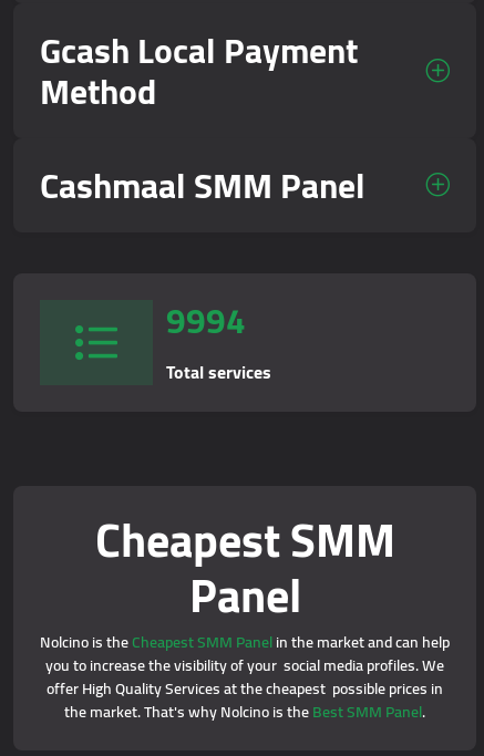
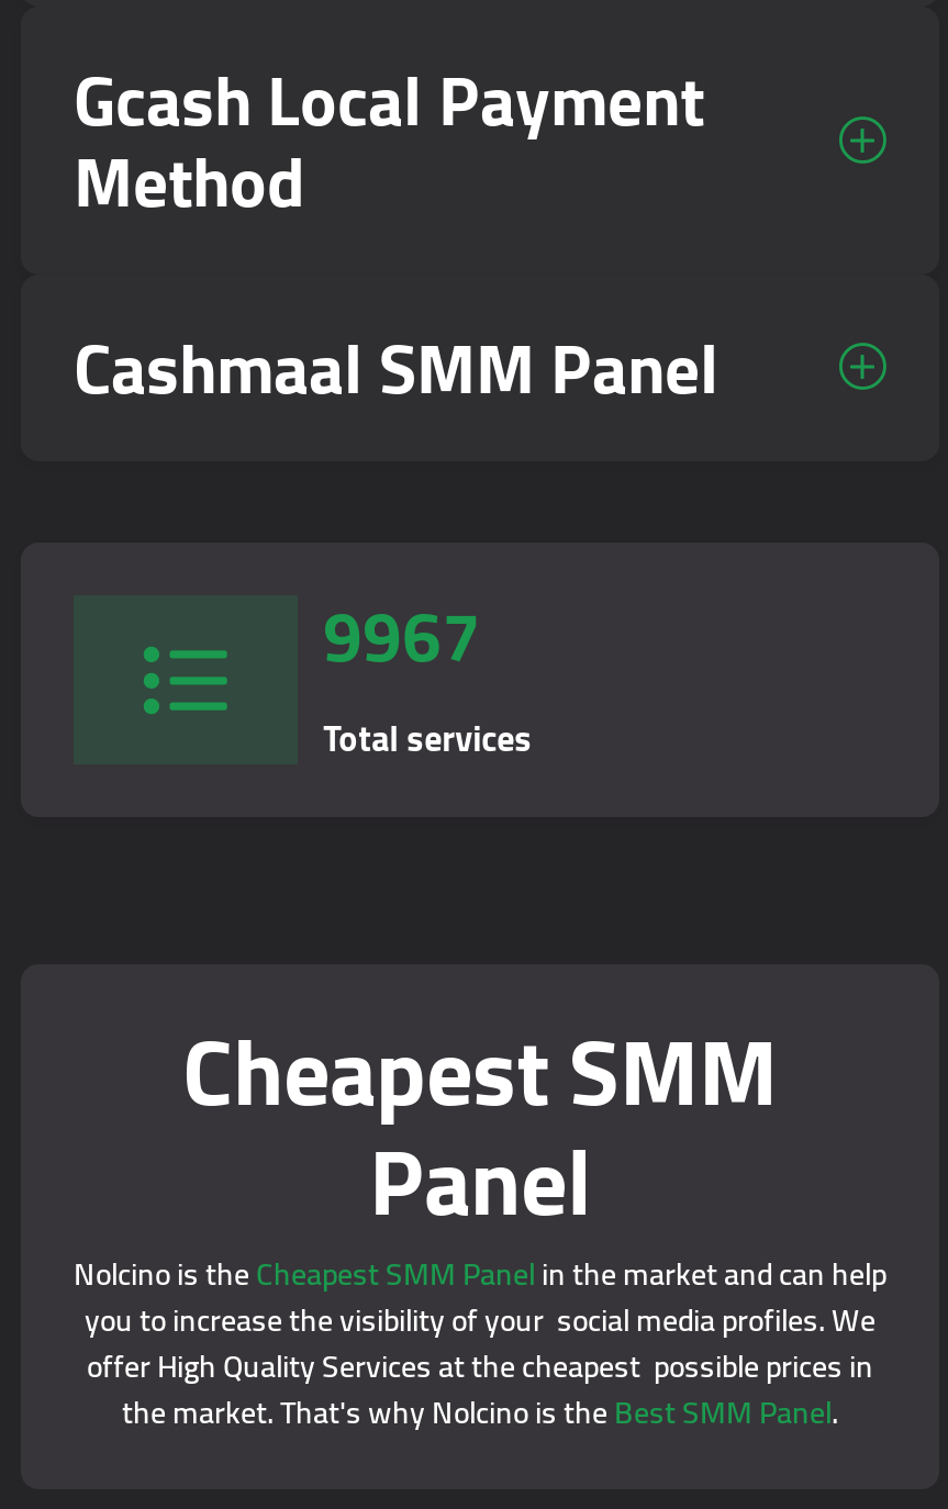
- 9994
+ 9967
